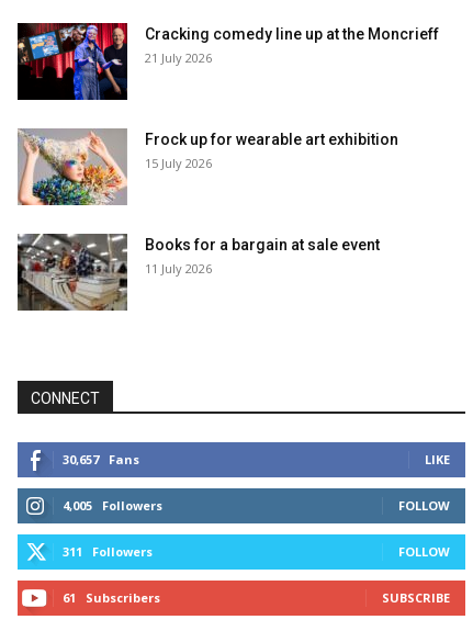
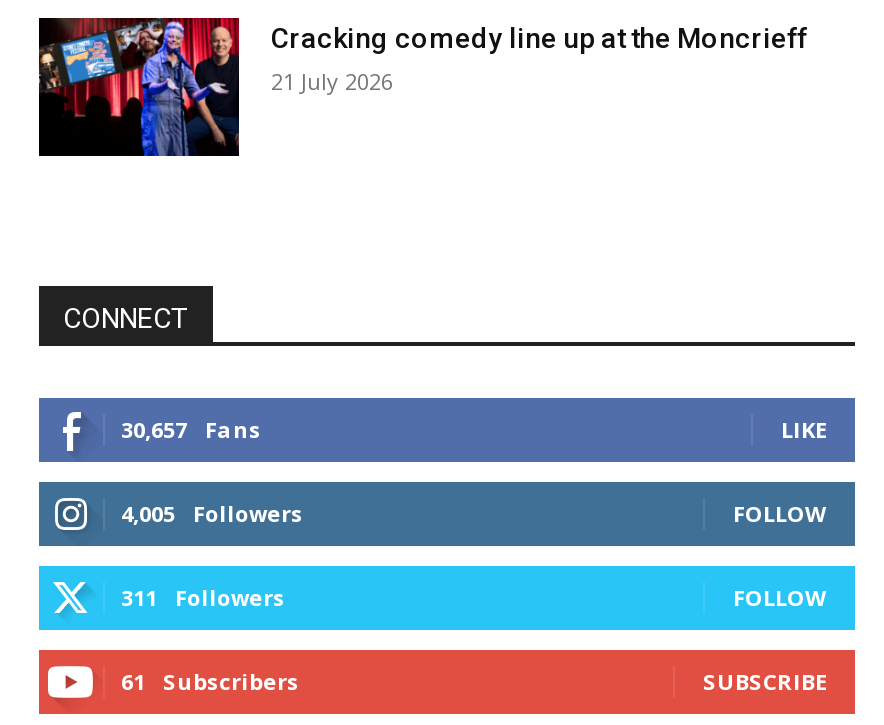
- [image]
- Frock up for wearable art exhibition
- 15 July 2026

- [image]
- Books for a bargain at sale event
- 11 July 2026
